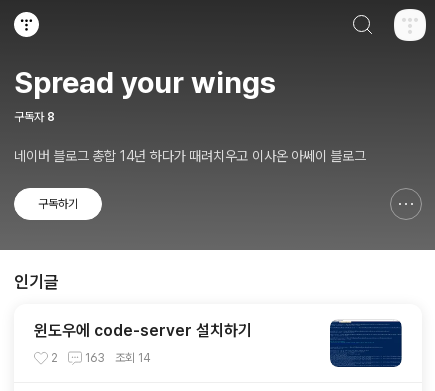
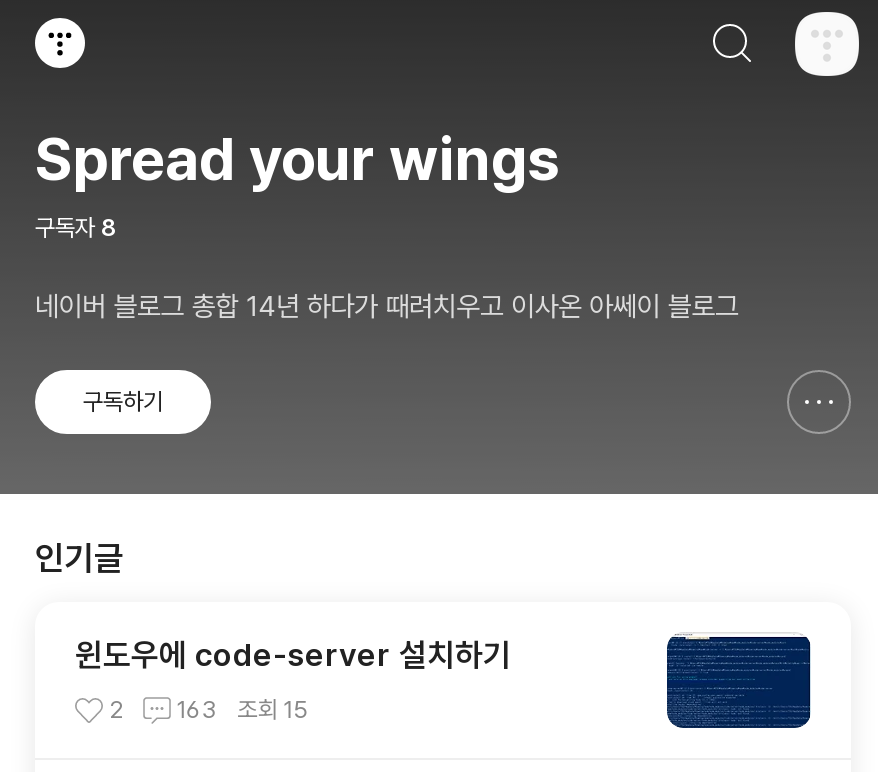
- 2 163 조회 14
+ 2 163 조회 15
